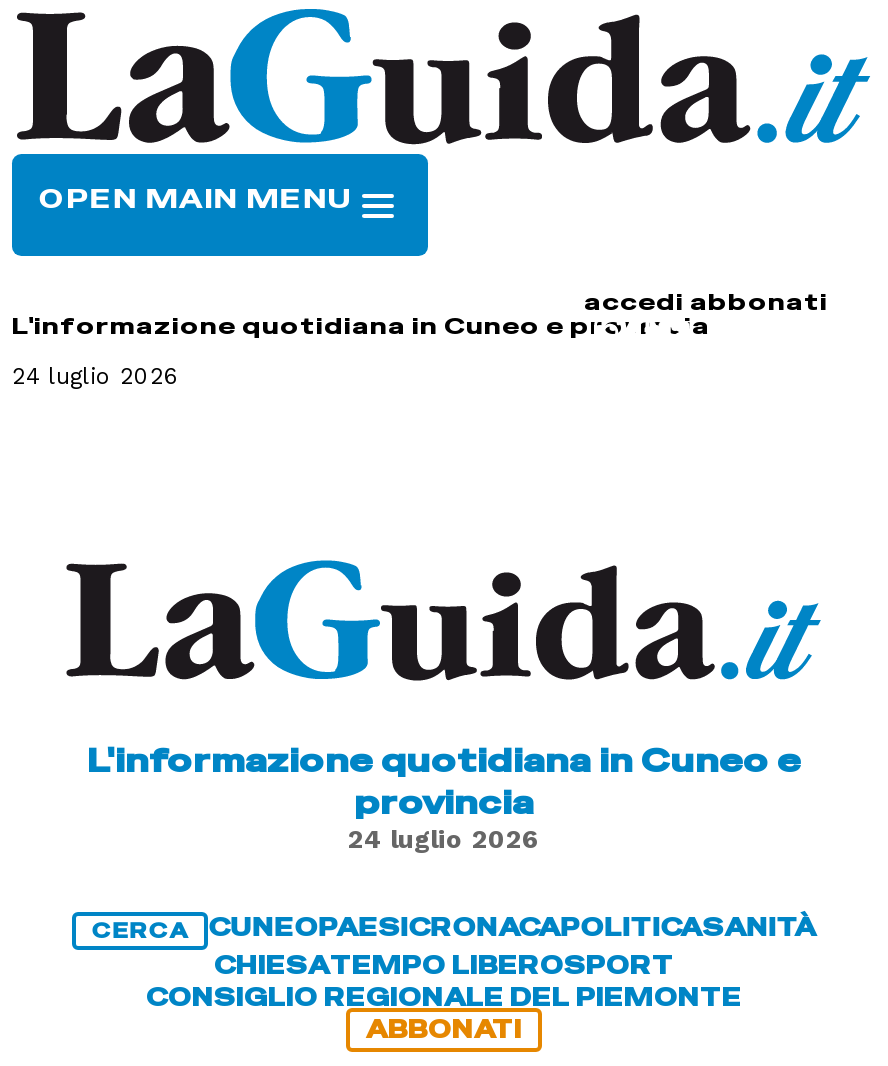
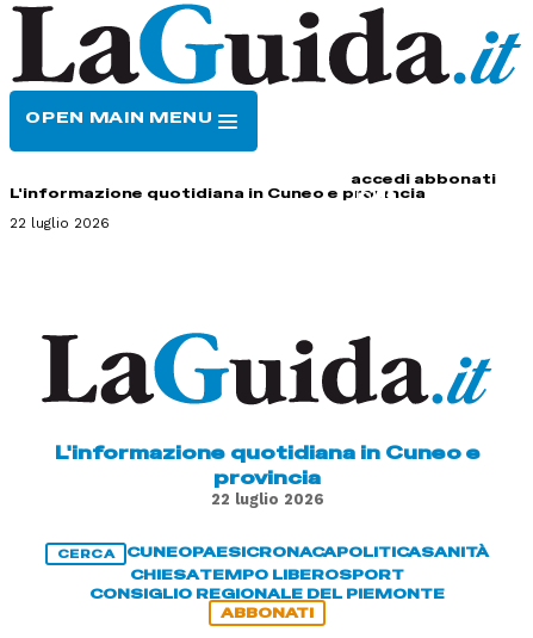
- 24 luglio 2026
+ 22 luglio 2026

- 24 luglio 2026
+ 22 luglio 2026
